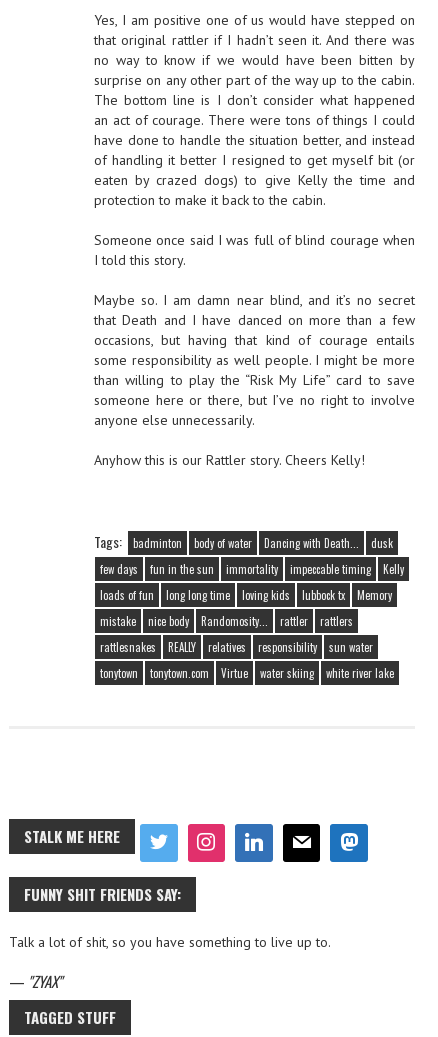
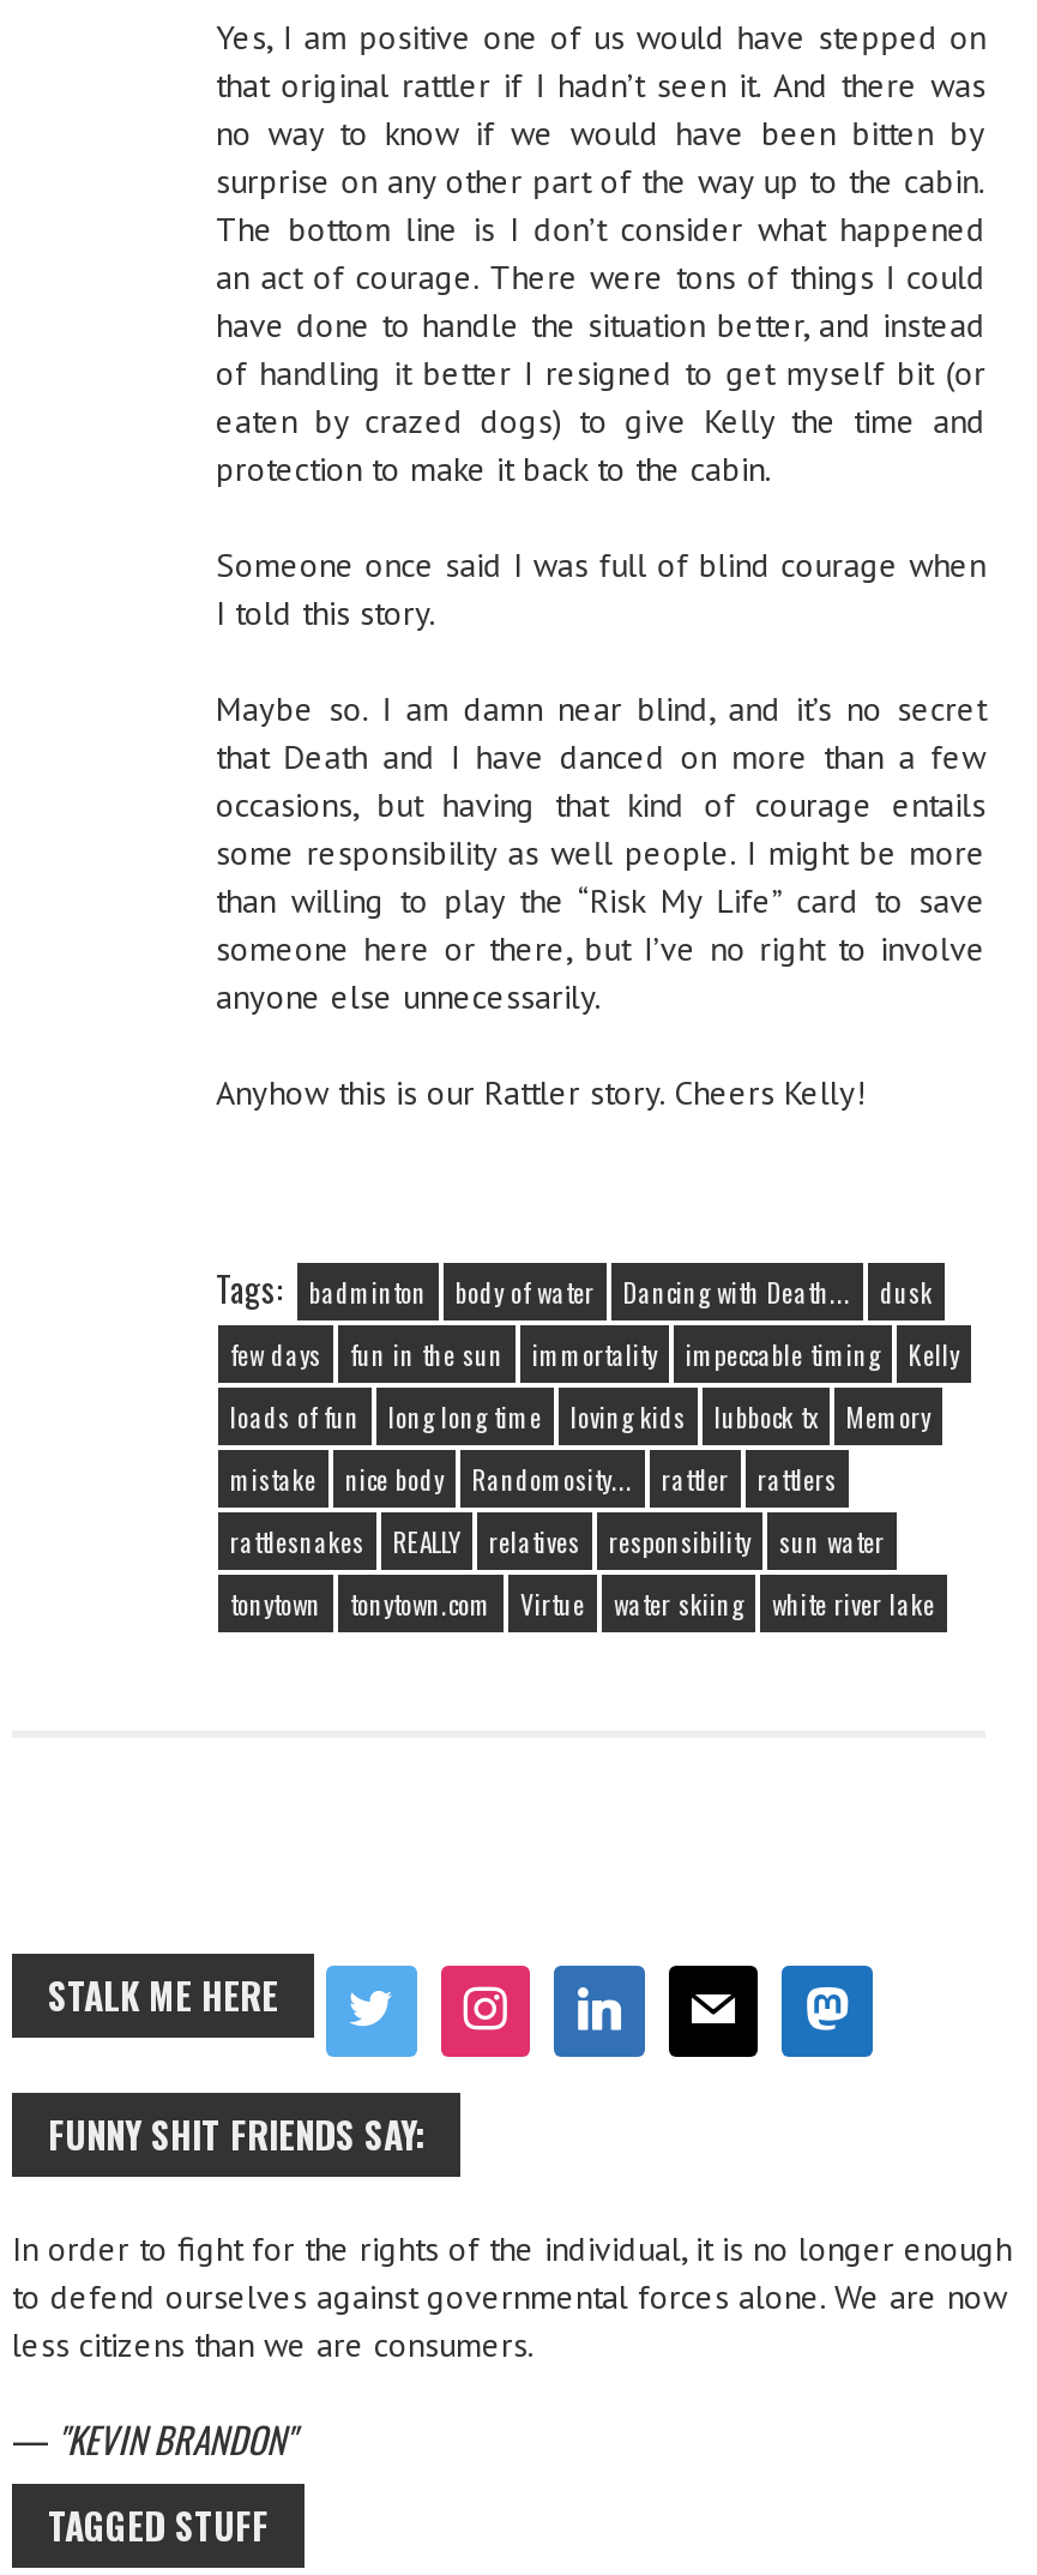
- Talk a lot of shit, so you have something to live up to.
+ In order to fight for the rights of the individual, it is no longer enough
+ to defend ourselves against governmental forces alone. We are now
+ less citizens than we are consumers.

- — ZYAX
+ — KEVIN BRANDON
